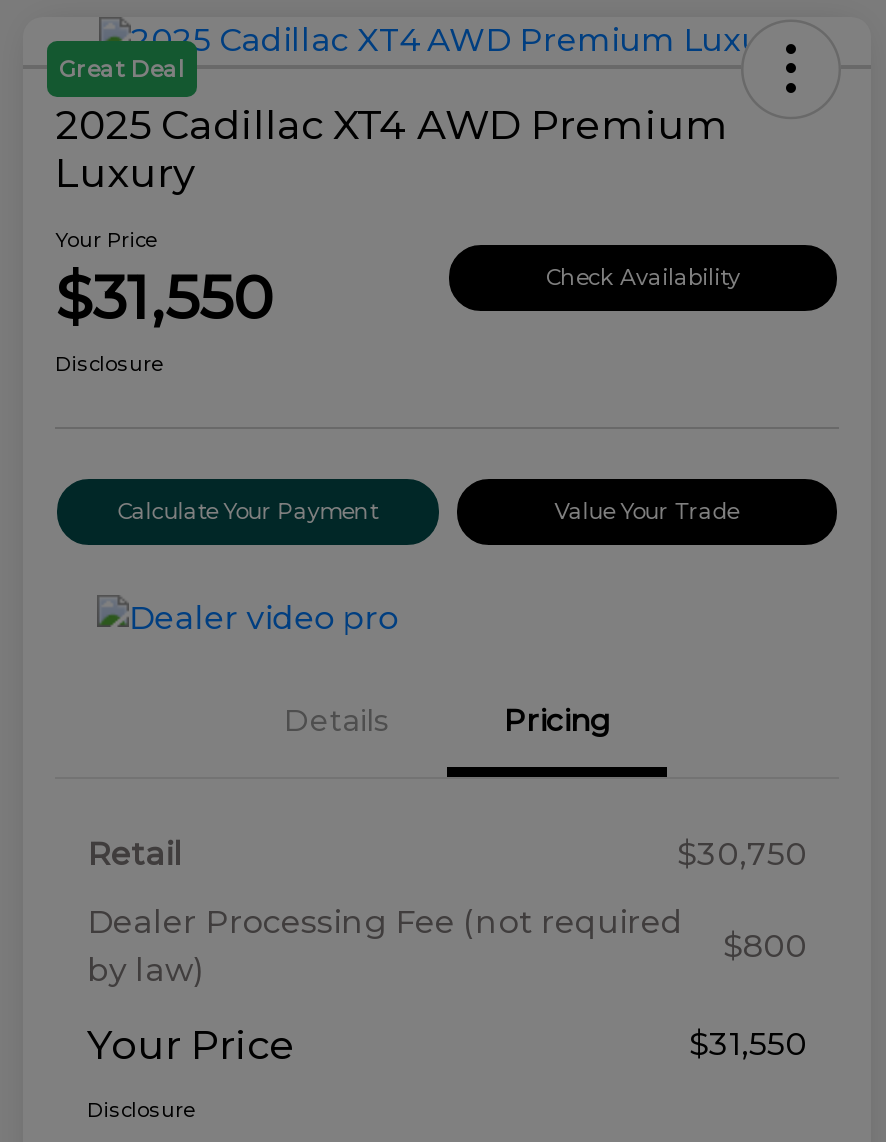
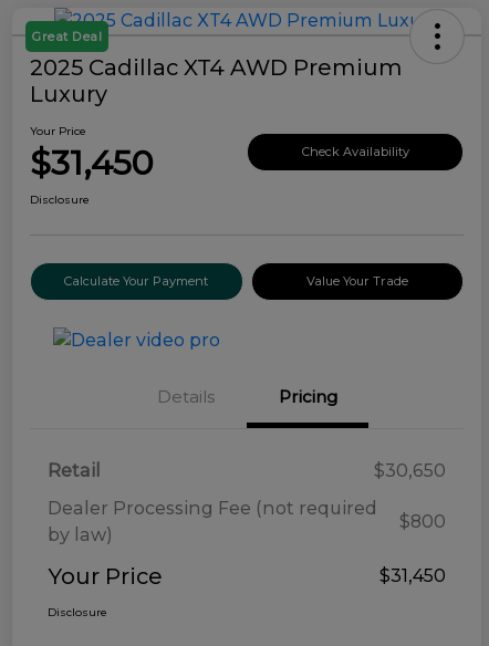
- $31,550
+ $31,450

- $30,750
+ $30,650

- $31,550
+ $31,450
